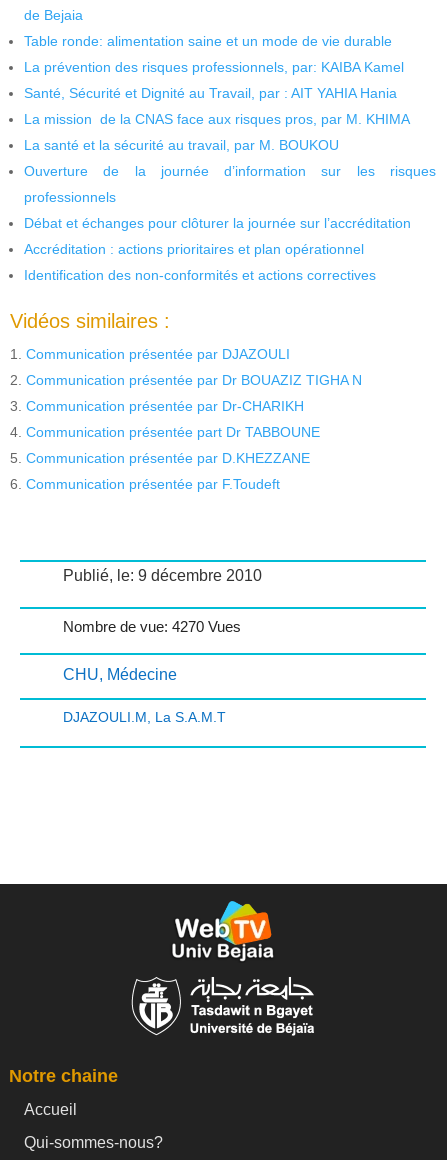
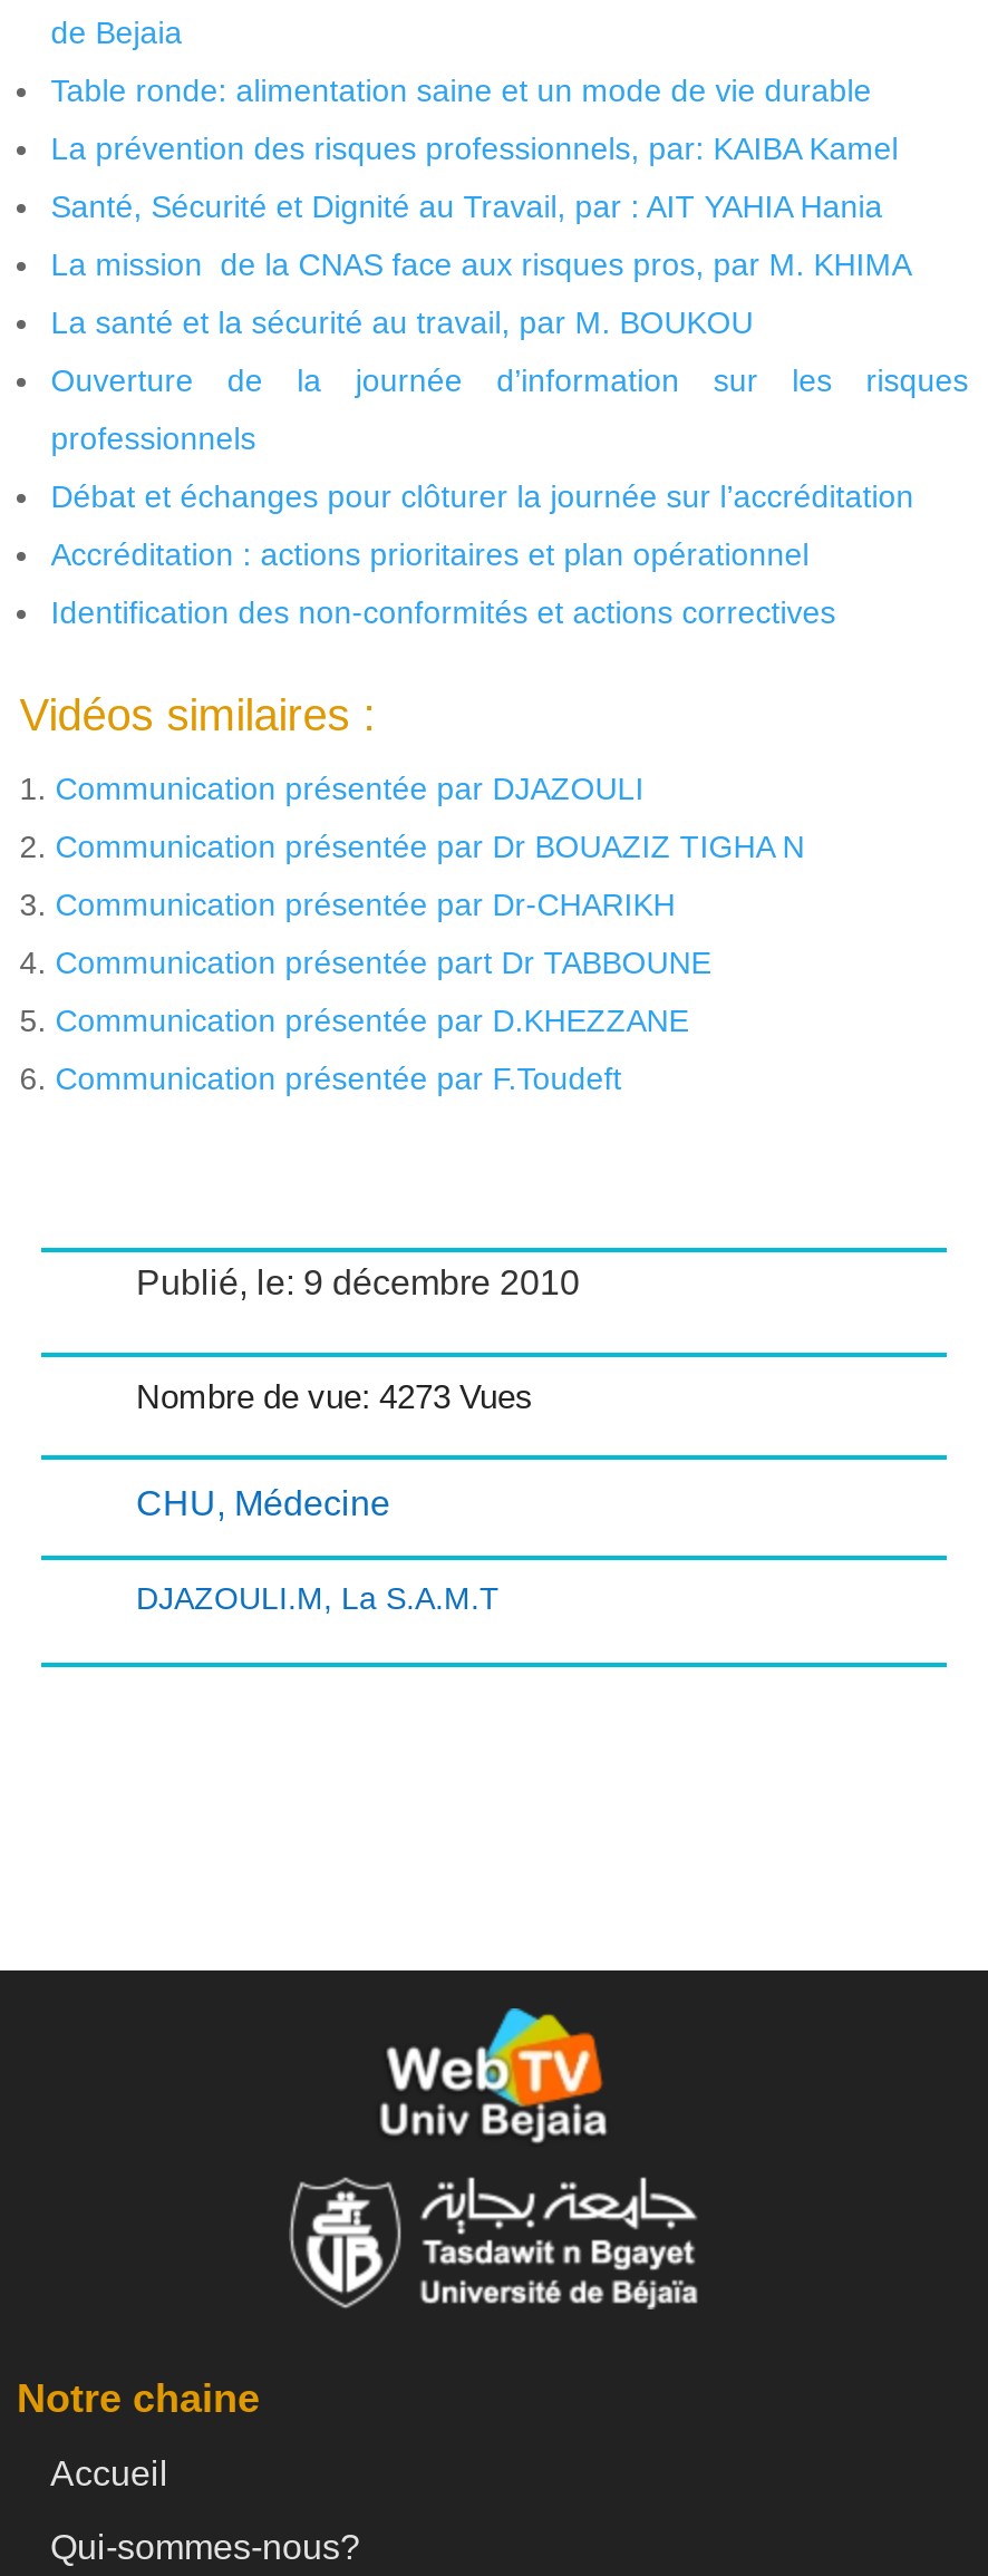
- Nombre de vue: 4270 Vues
+ Nombre de vue: 4273 Vues
